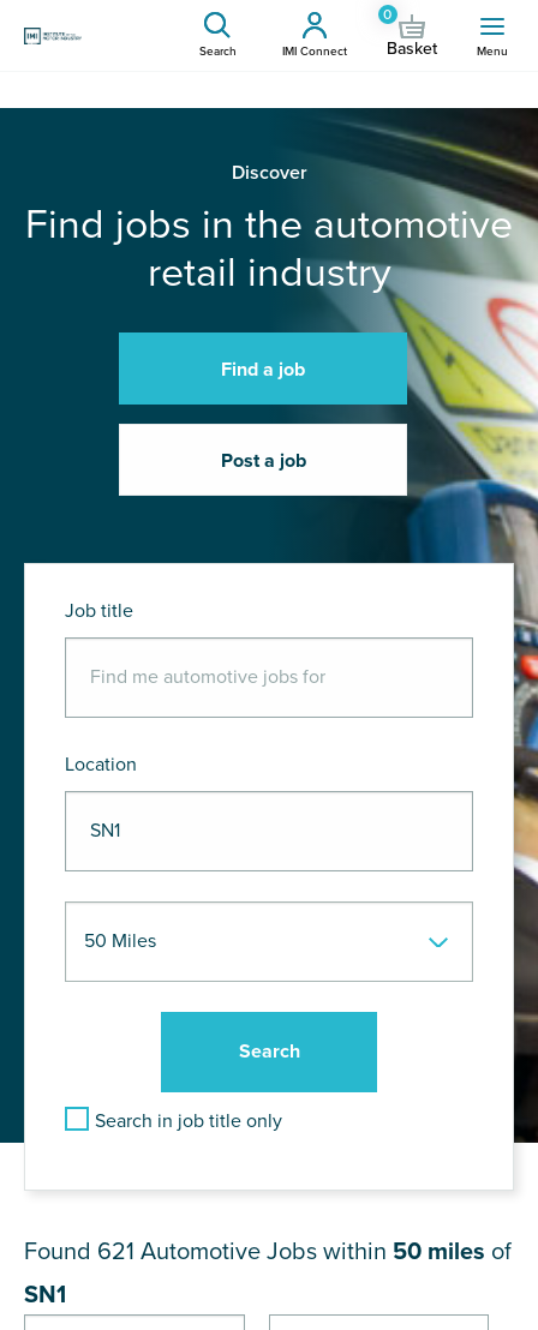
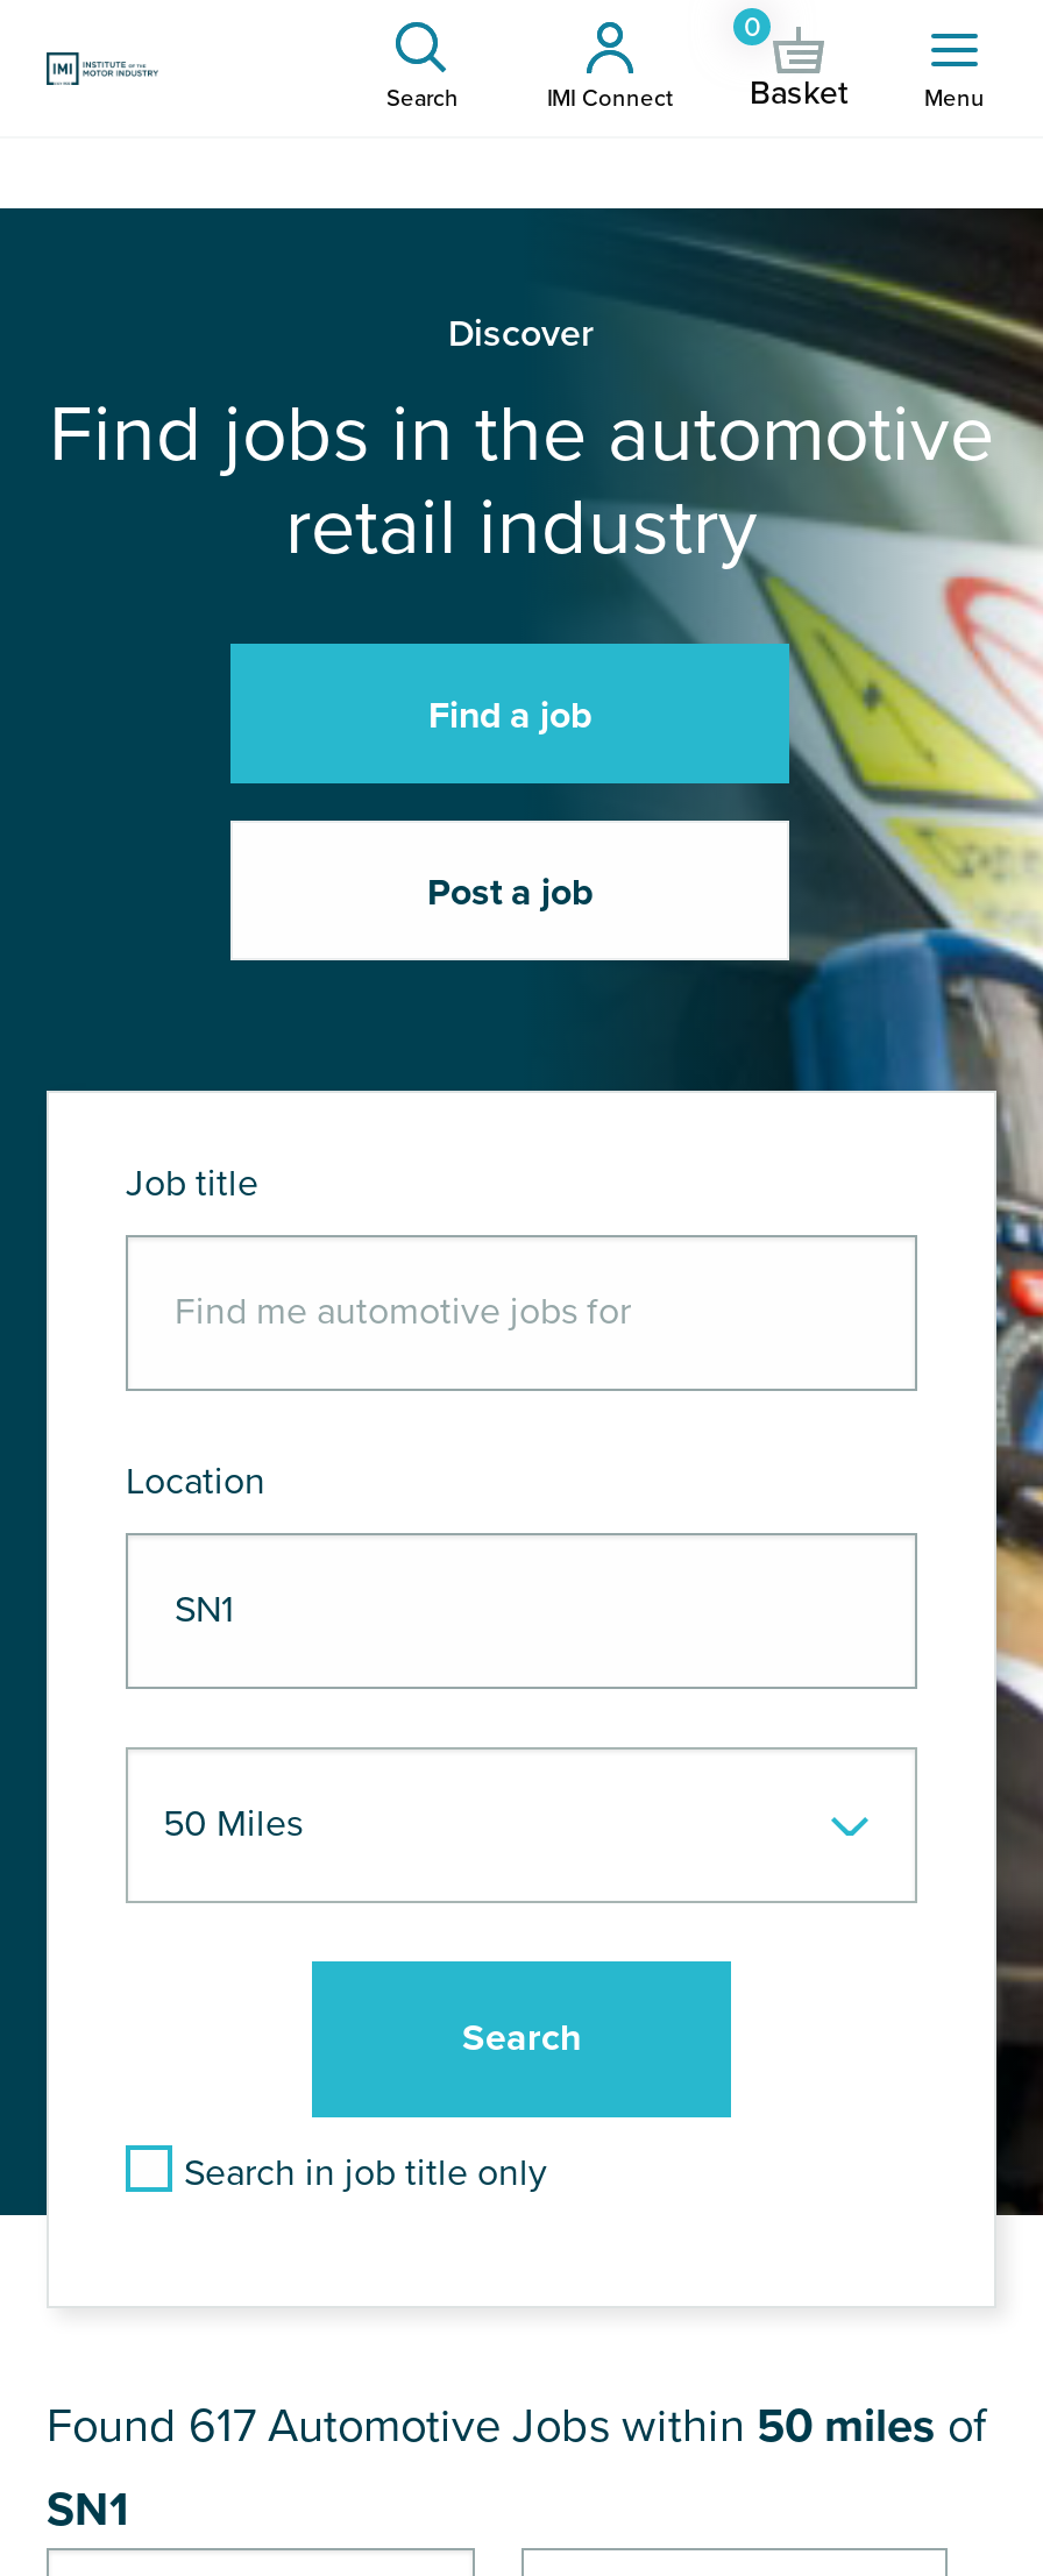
- Found 621 Automotive Jobs within 50 miles of
+ Found 617 Automotive Jobs within 50 miles of
